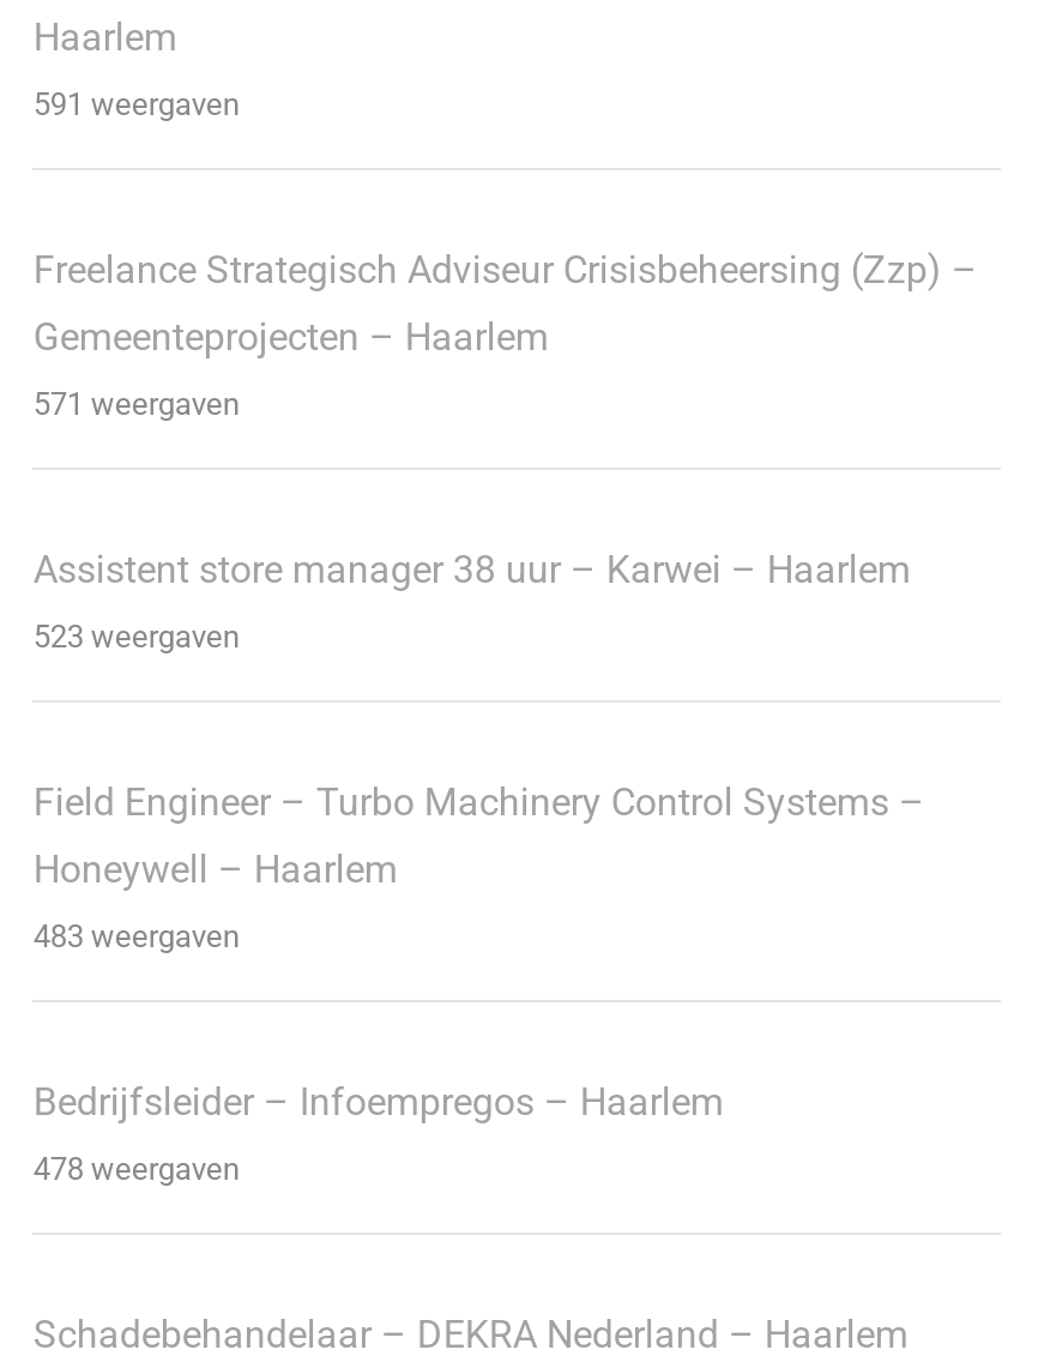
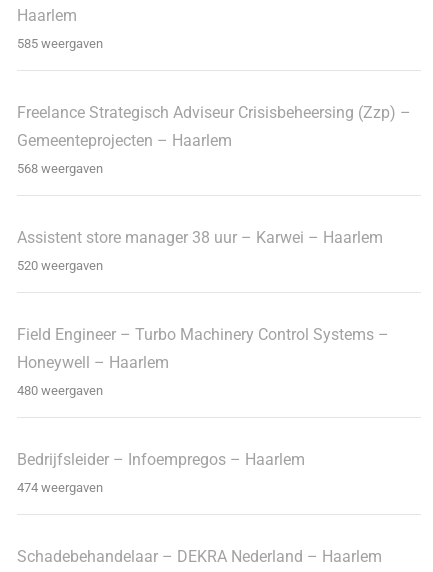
- 591 weergaven
+ 585 weergaven

- 571 weergaven
+ 568 weergaven

- 523 weergaven
+ 520 weergaven

- 483 weergaven
+ 480 weergaven

- 478 weergaven
+ 474 weergaven
